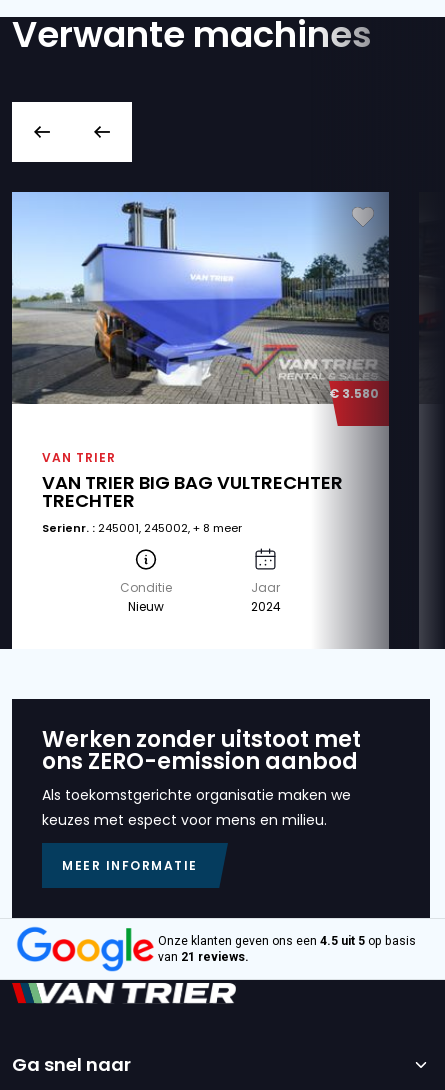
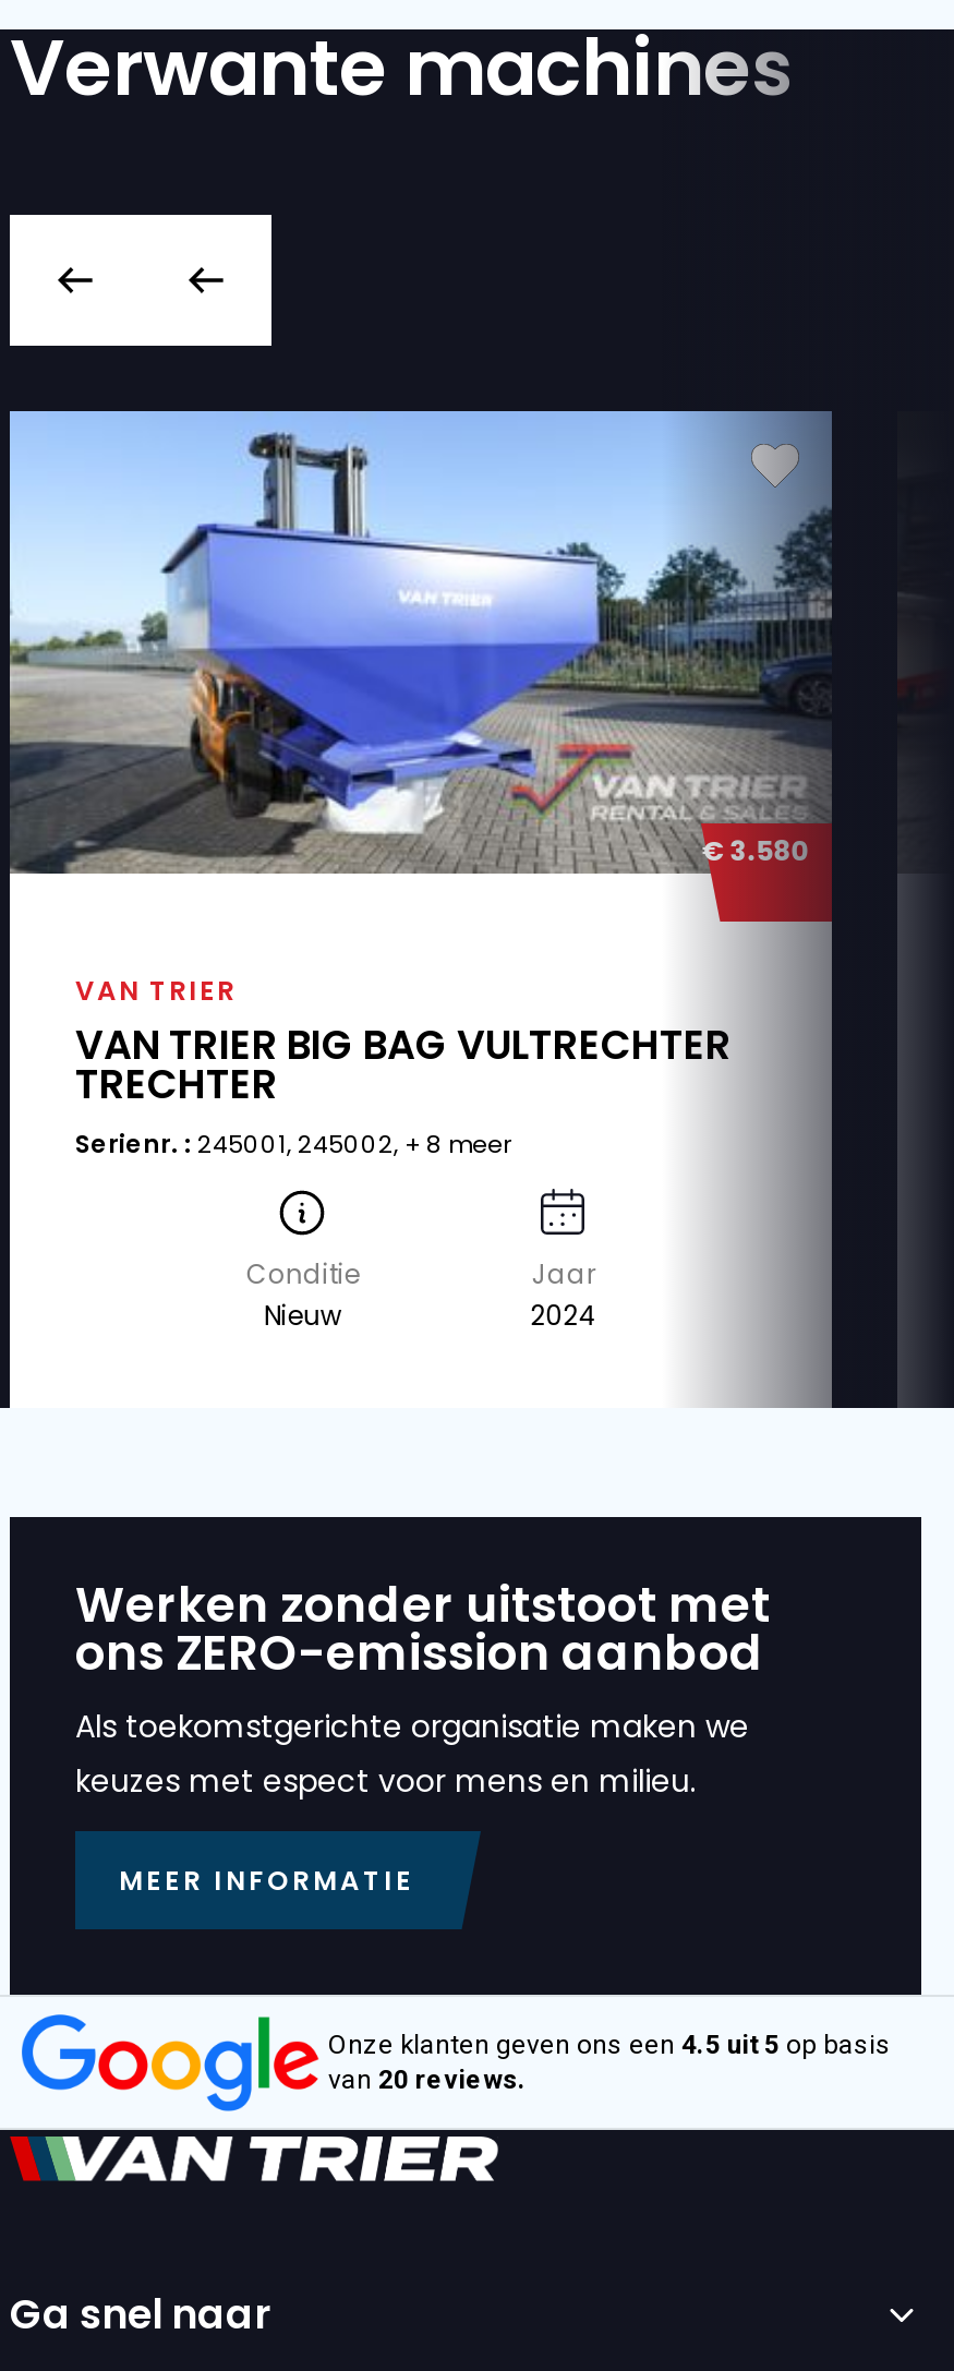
- van 21 reviews.
+ van 20 reviews.
